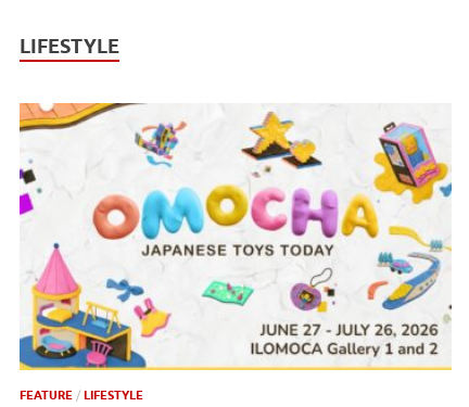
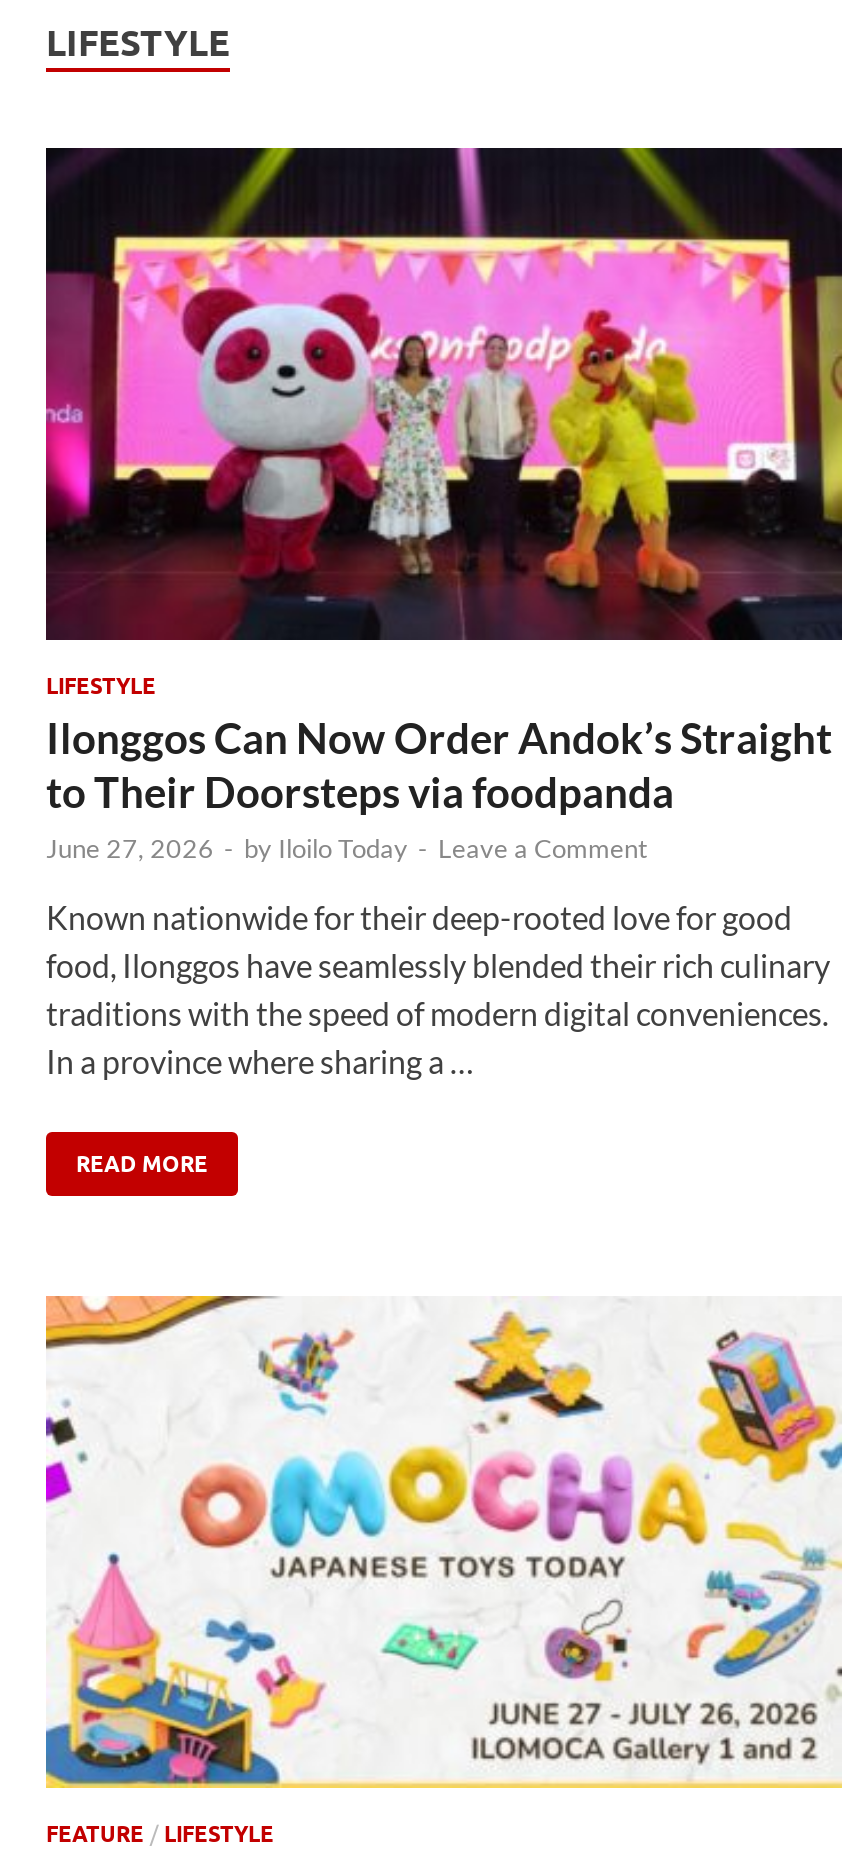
+ [image]
+ LIFESTYLE
+ Ilonggos Can Now Order Andok’s Straight
+ to Their Doorsteps via foodpanda
+ June 27, 2026 - by Iloilo Today - Leave a Comment
+ Known nationwide for their deep-rooted love for good
+ food, Ilonggos have seamlessly blended their rich culinary
+ traditions with the speed of modern digital conveniences.
+ In a province where sharing a …
+ READ MORE
